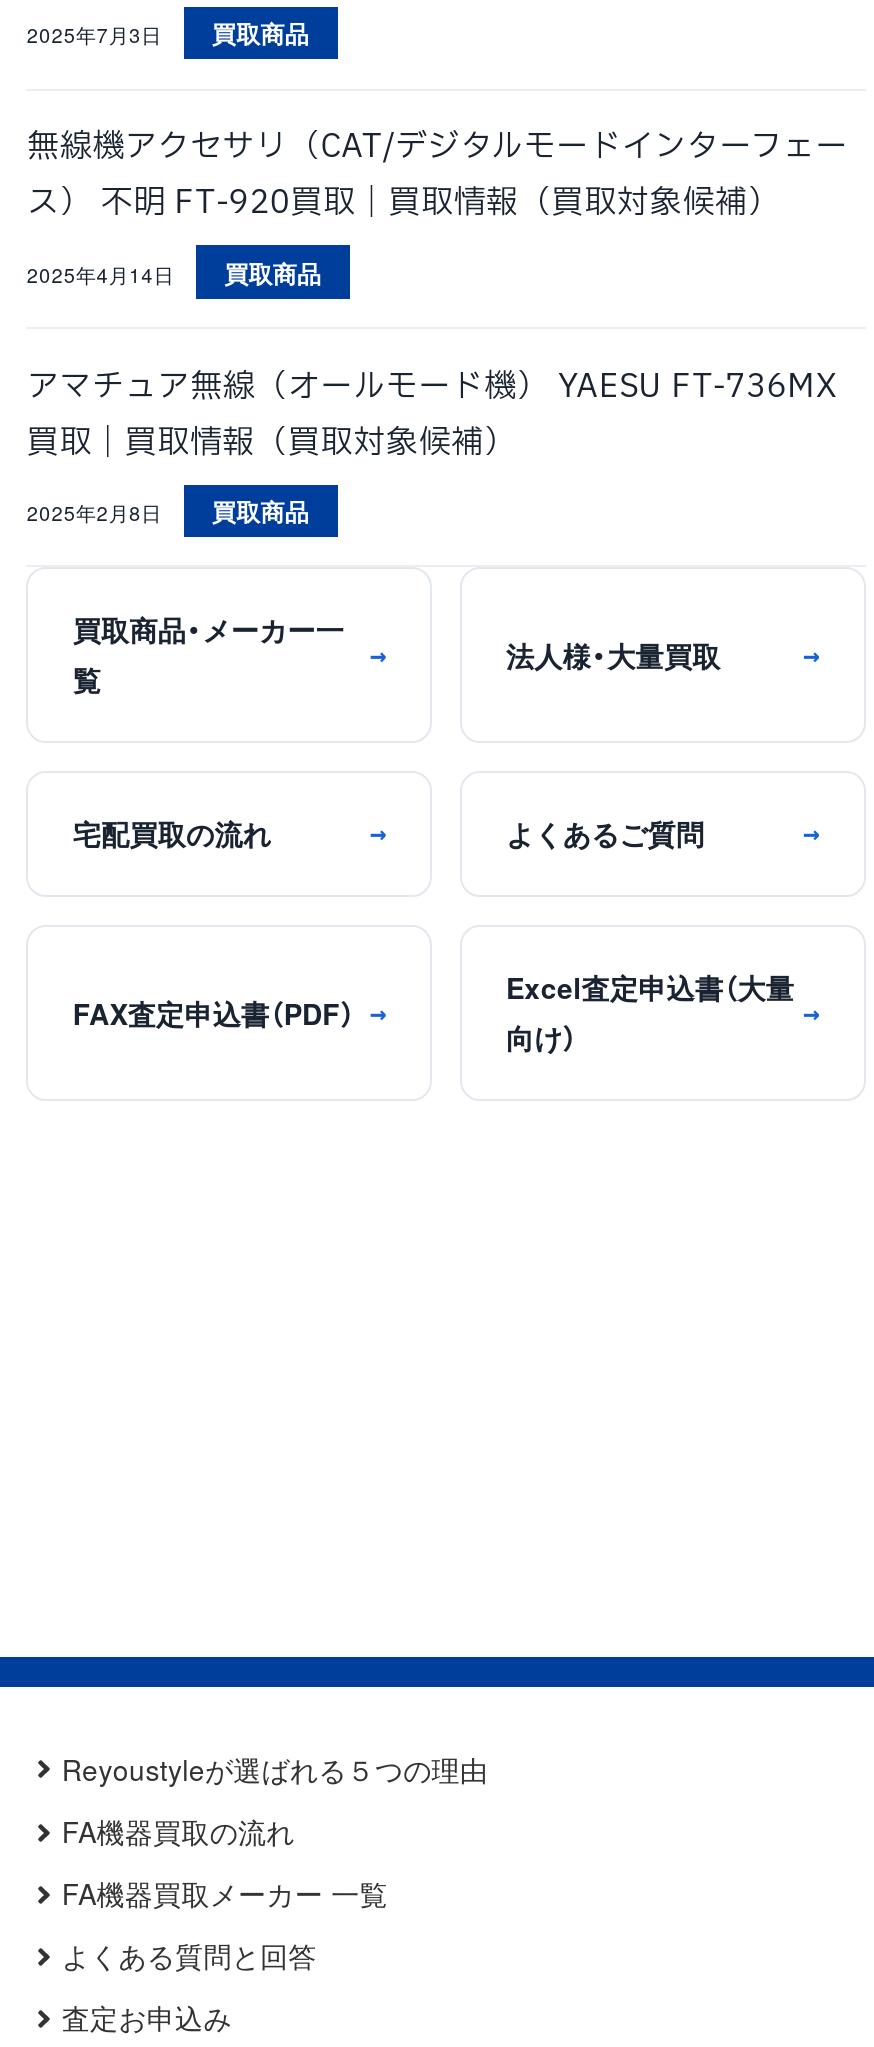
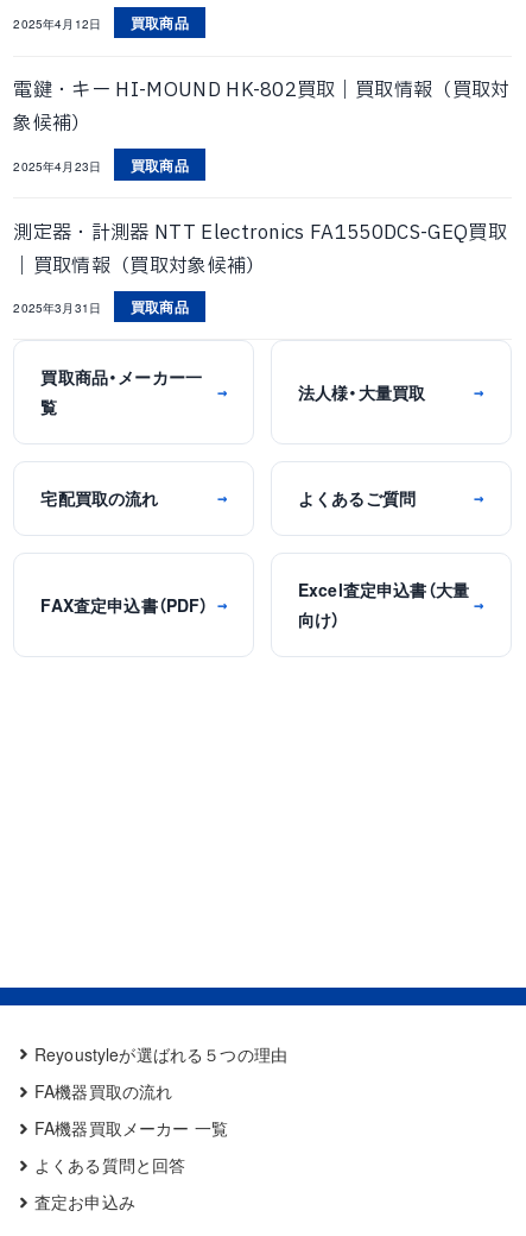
- 2025年7月3日 買取商品
+ 2025年4月12日 買取商品

- 無線機アクセサリ（CAT/デジタルモードインターフェー
- ス） 不明 FT-920買取｜買取情報（買取対象候補）
+ 電鍵・キー HI-MOUND HK-802買取｜買取情報（買取対
+ 象候補）

- 2025年4月14日 買取商品
+ 2025年4月23日 買取商品

- アマチュア無線（オールモード機） YAESU FT-736MX
- 買取｜買取情報（買取対象候補）
+ 測定器・計測器 NTT Electronics FA1550DCS-GEQ買取
+ ｜買取情報（買取対象候補）

- 2025年2月8日 買取商品
+ 2025年3月31日 買取商品
